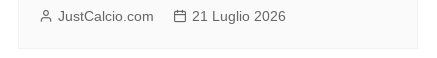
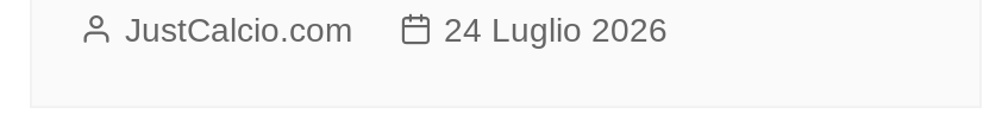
- 21 Luglio 2026
+ 24 Luglio 2026
